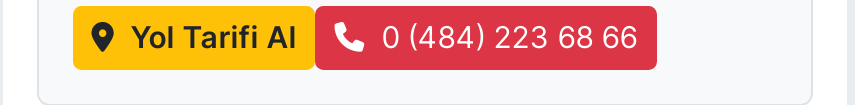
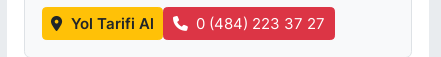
- 0 (484) 223 68 66
+ 0 (484) 223 37 27
